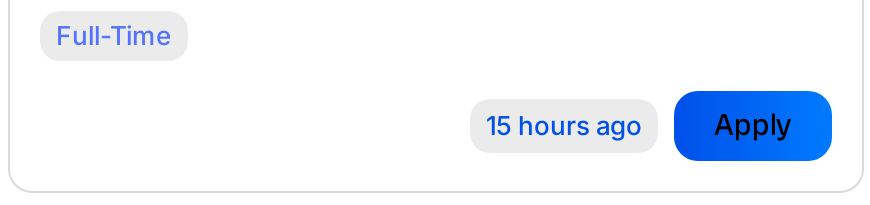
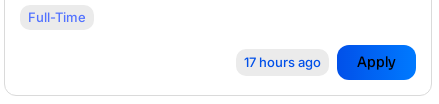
- 15 hours ago
+ 17 hours ago
